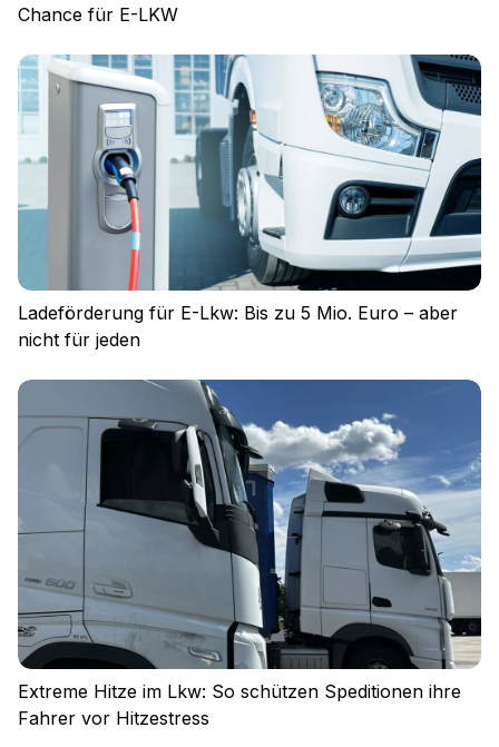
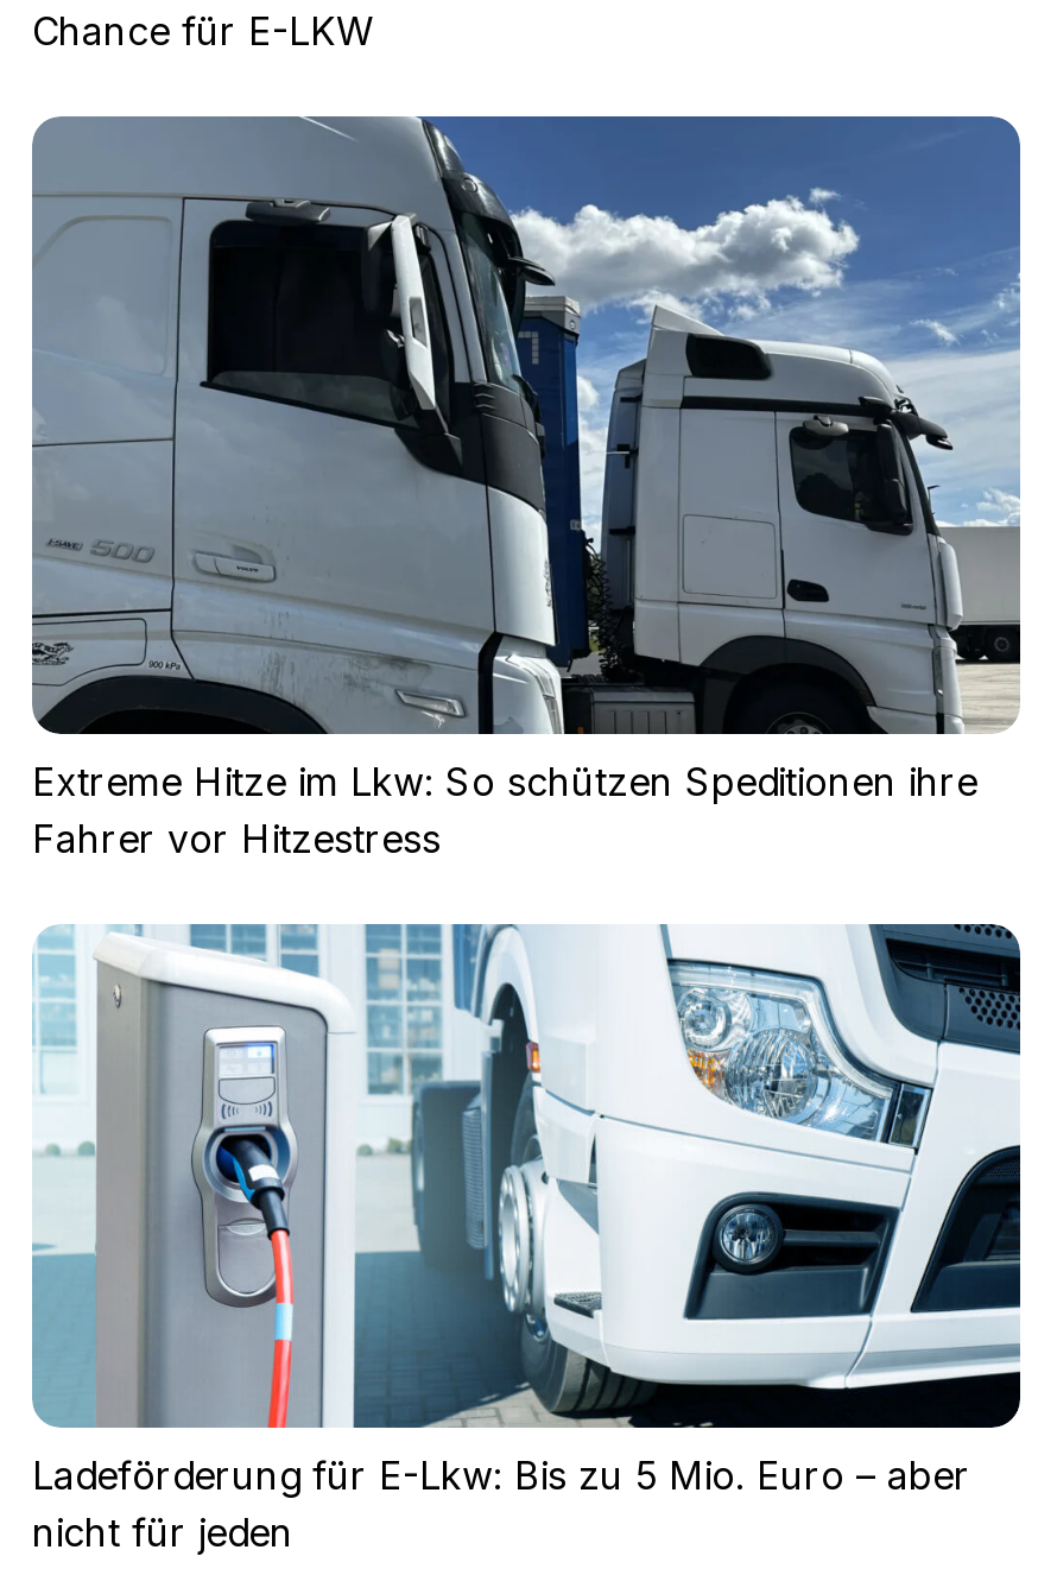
moved down: [image] | Ladeförderung für E-Lkw: Bis zu 5 Mio. Euro – aber | nicht für jeden

moved up: [image] | Extreme Hitze im Lkw: So schützen Speditionen ihre | Fahrer vor Hitzestress
